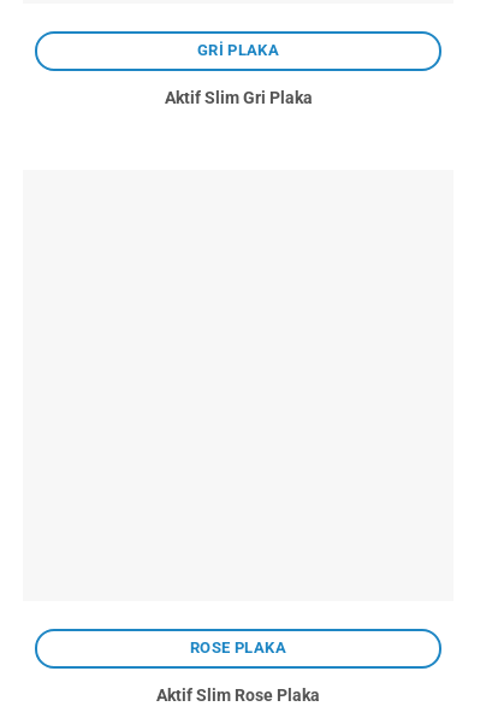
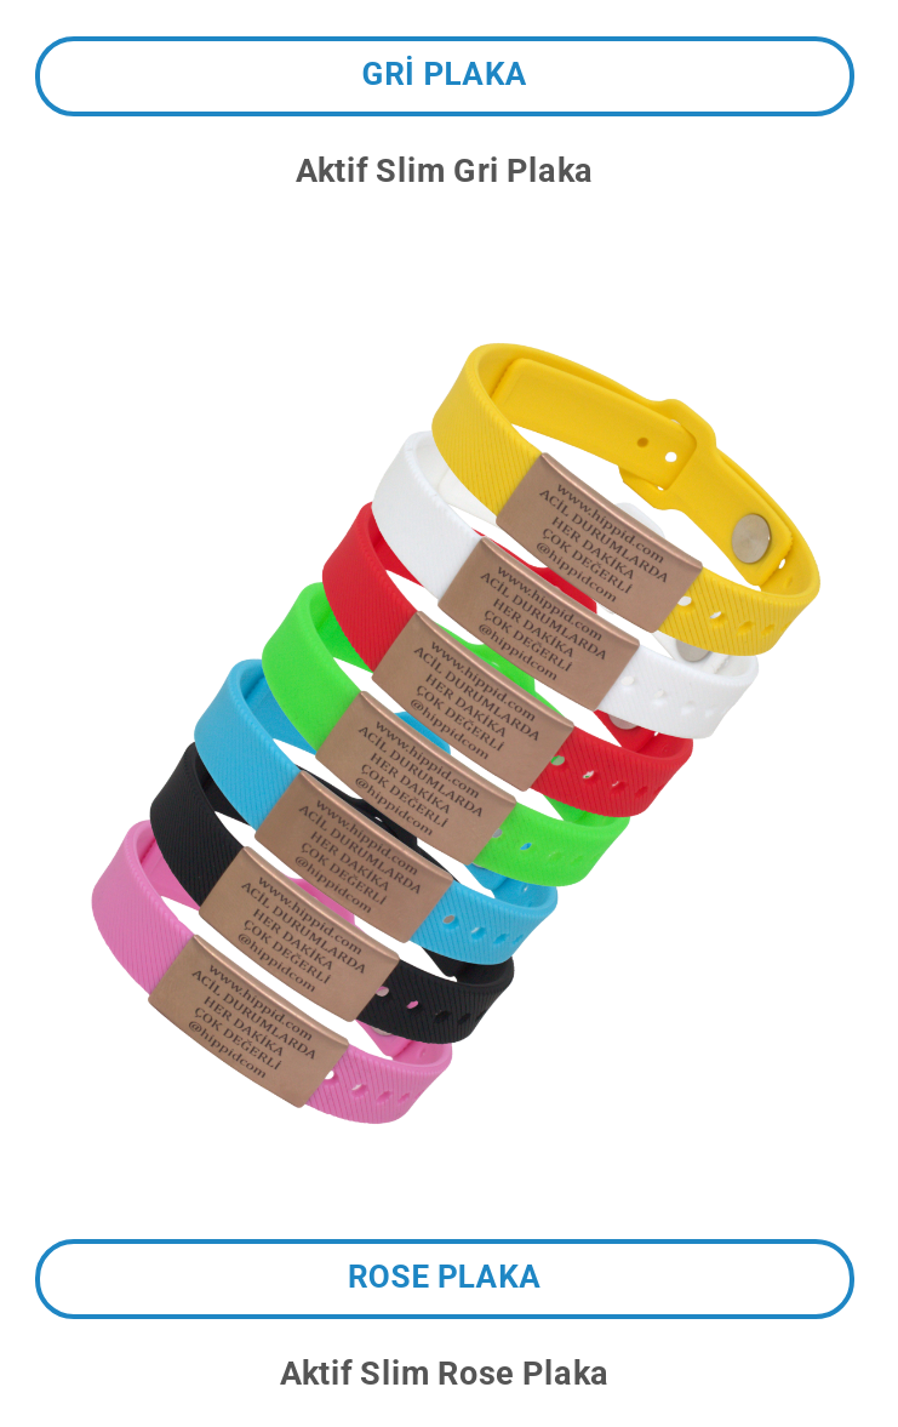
+ [image]
